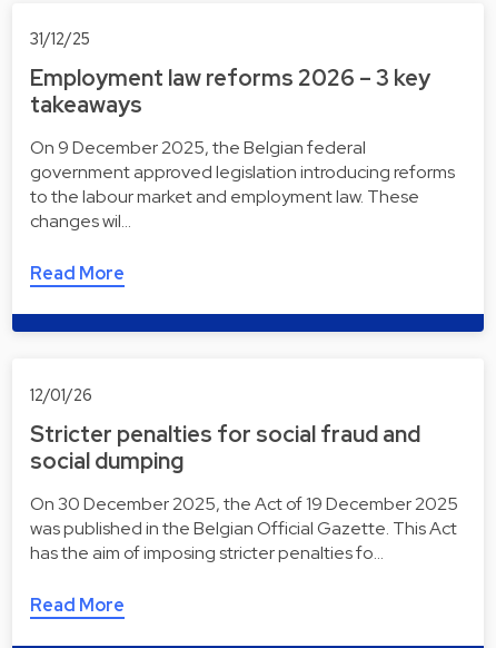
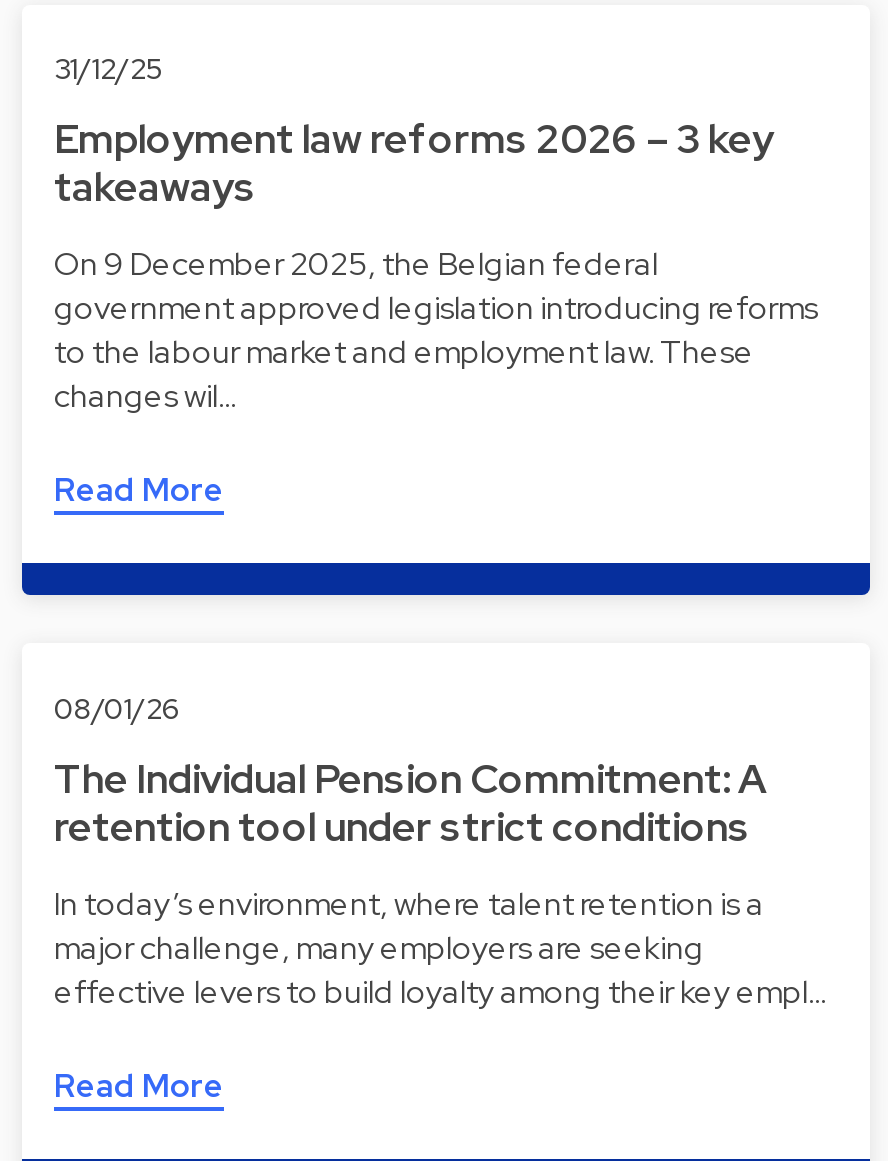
- 12/01/26
+ 08/01/26

- Stricter penalties for social fraud and
- social dumping
+ The Individual Pension Commitment: A
+ retention tool under strict conditions

- On 30 December 2025, the Act of 19 December 2025
- was published in the Belgian Official Gazette. This Act
- has the aim of imposing stricter penalties fo…
+ In today’s environment, where talent retention is a
+ major challenge, many employers are seeking
+ effective levers to build loyalty among their key empl…
